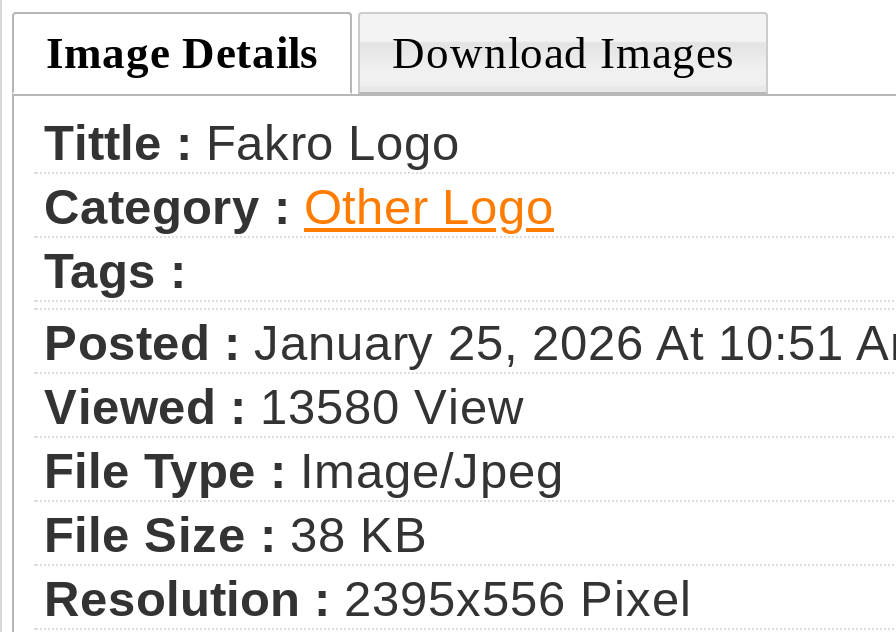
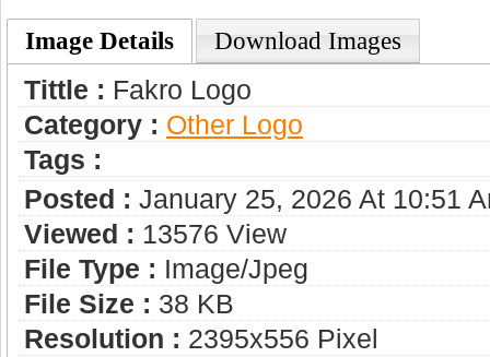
- Viewed : 13580 View
+ Viewed : 13576 View
